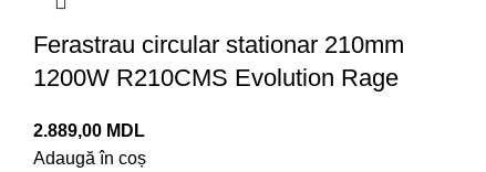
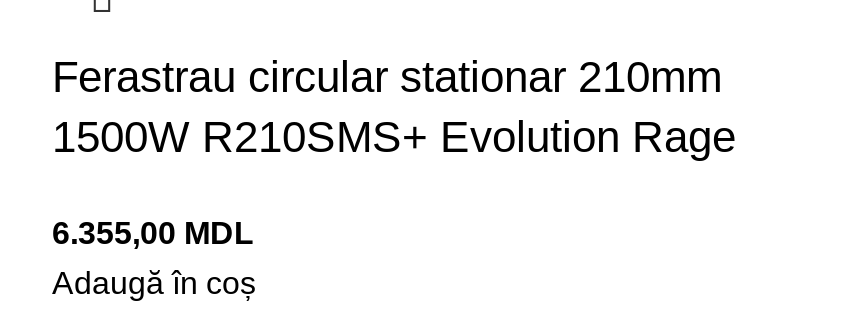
- 1200W R210CMS Evolution Rage
+ 1500W R210SMS+ Evolution Rage

- 2.889,00 MDL
+ 6.355,00 MDL
